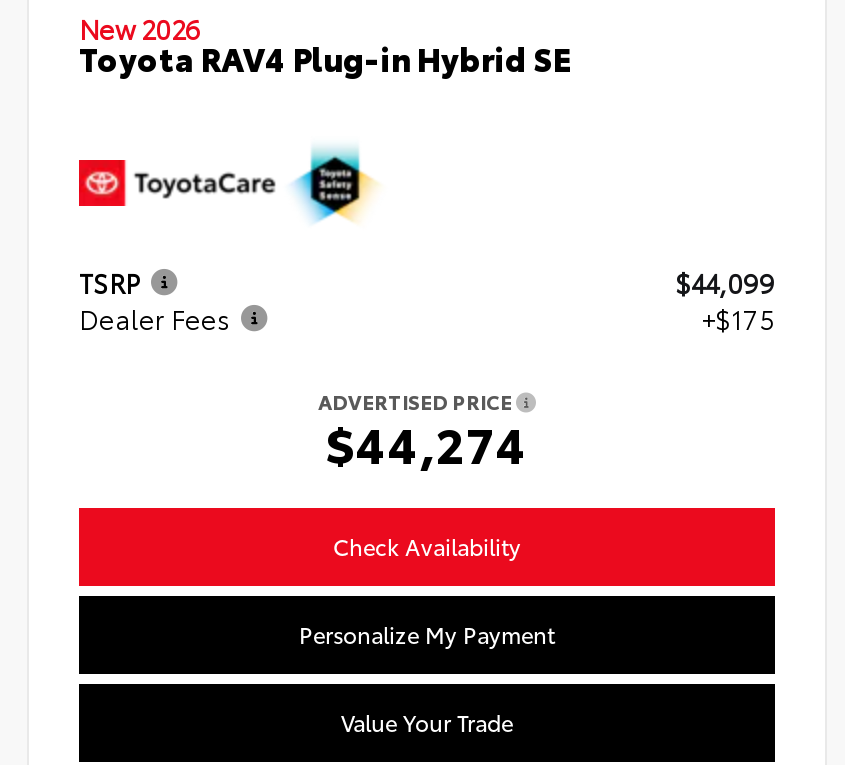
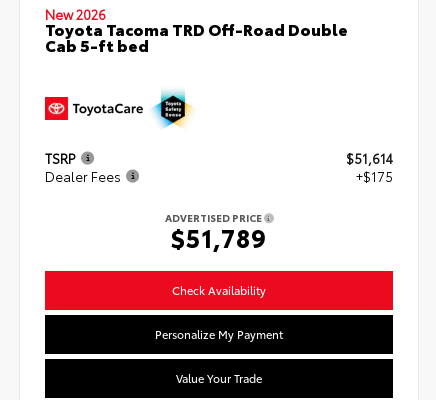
- Toyota RAV4 Plug-in Hybrid SE
+ Toyota Tacoma TRD Off-Road Double
+ Cab 5-ft bed

- $44,099
+ $51,614

- $44,274
+ $51,789
